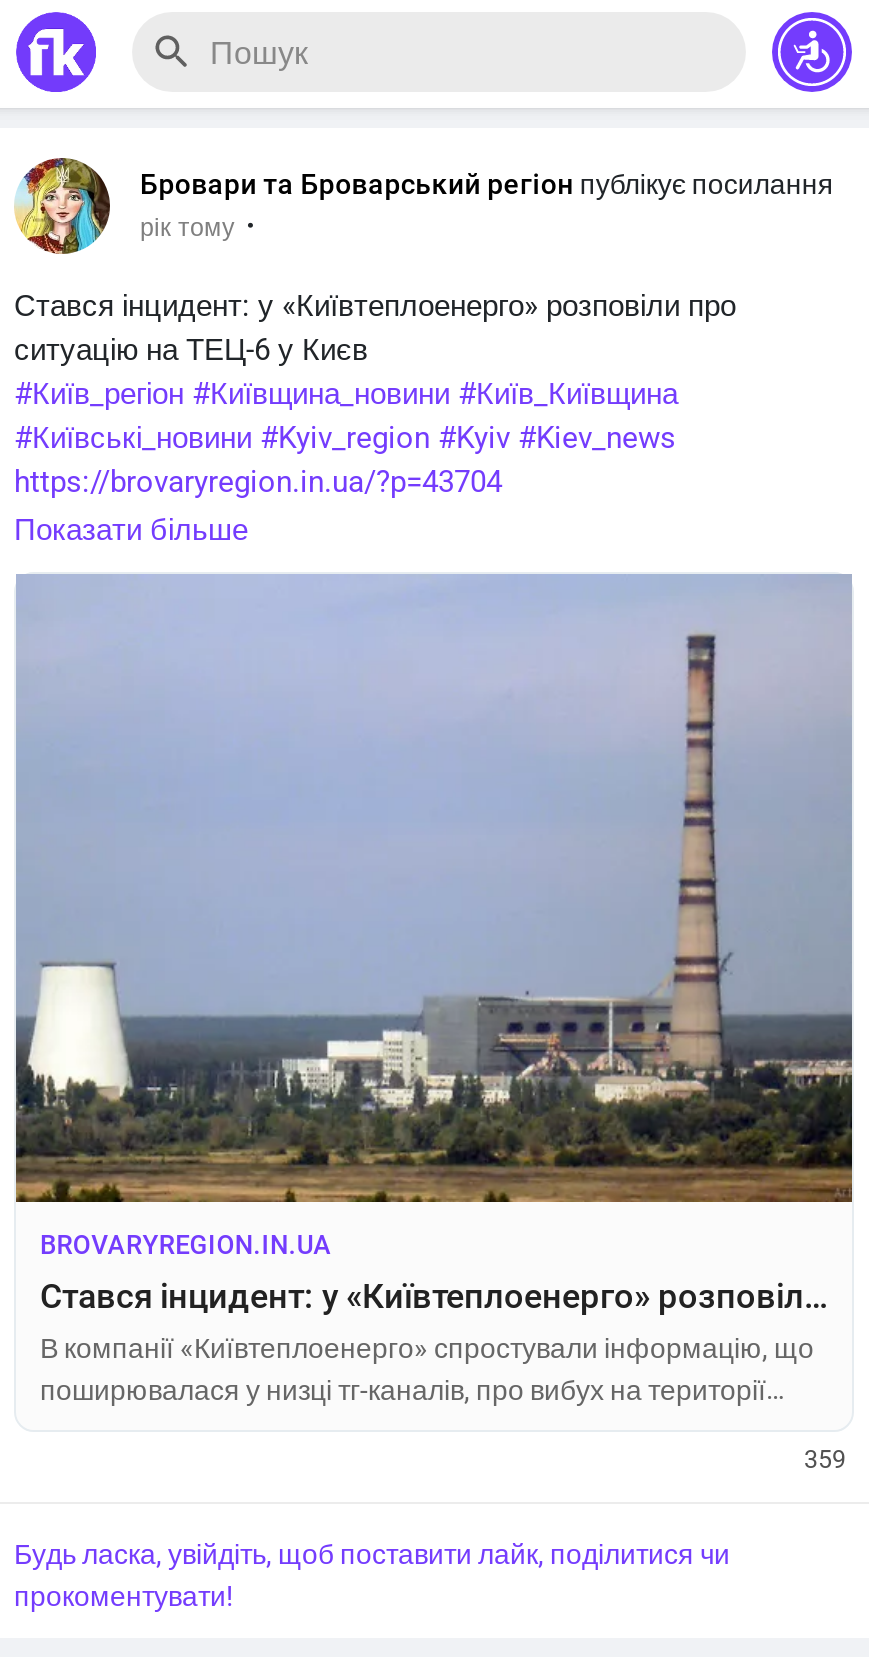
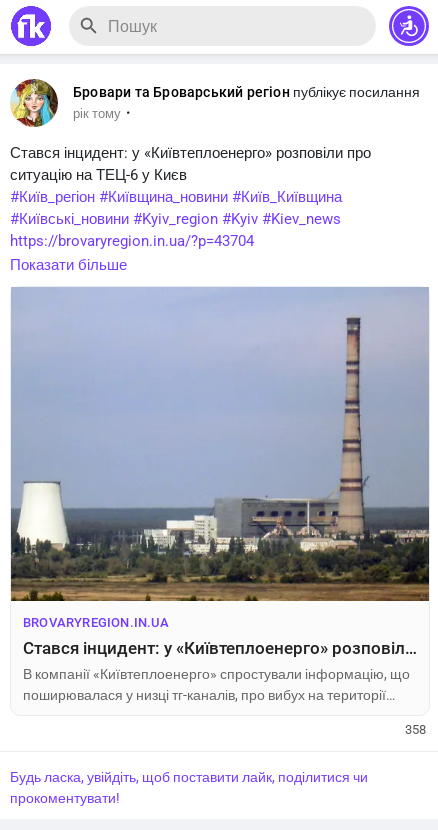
- 359
+ 358
